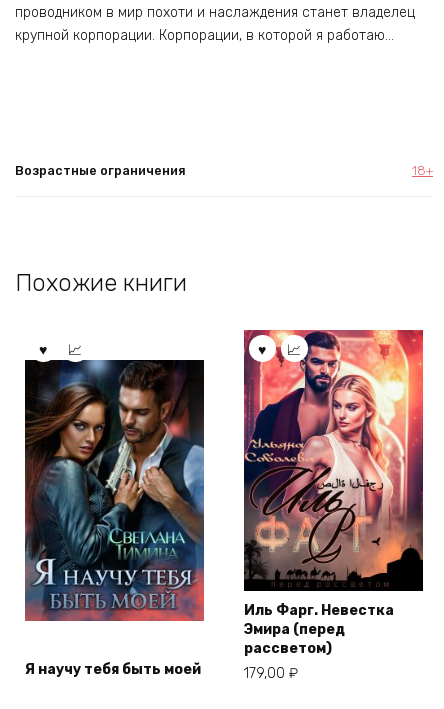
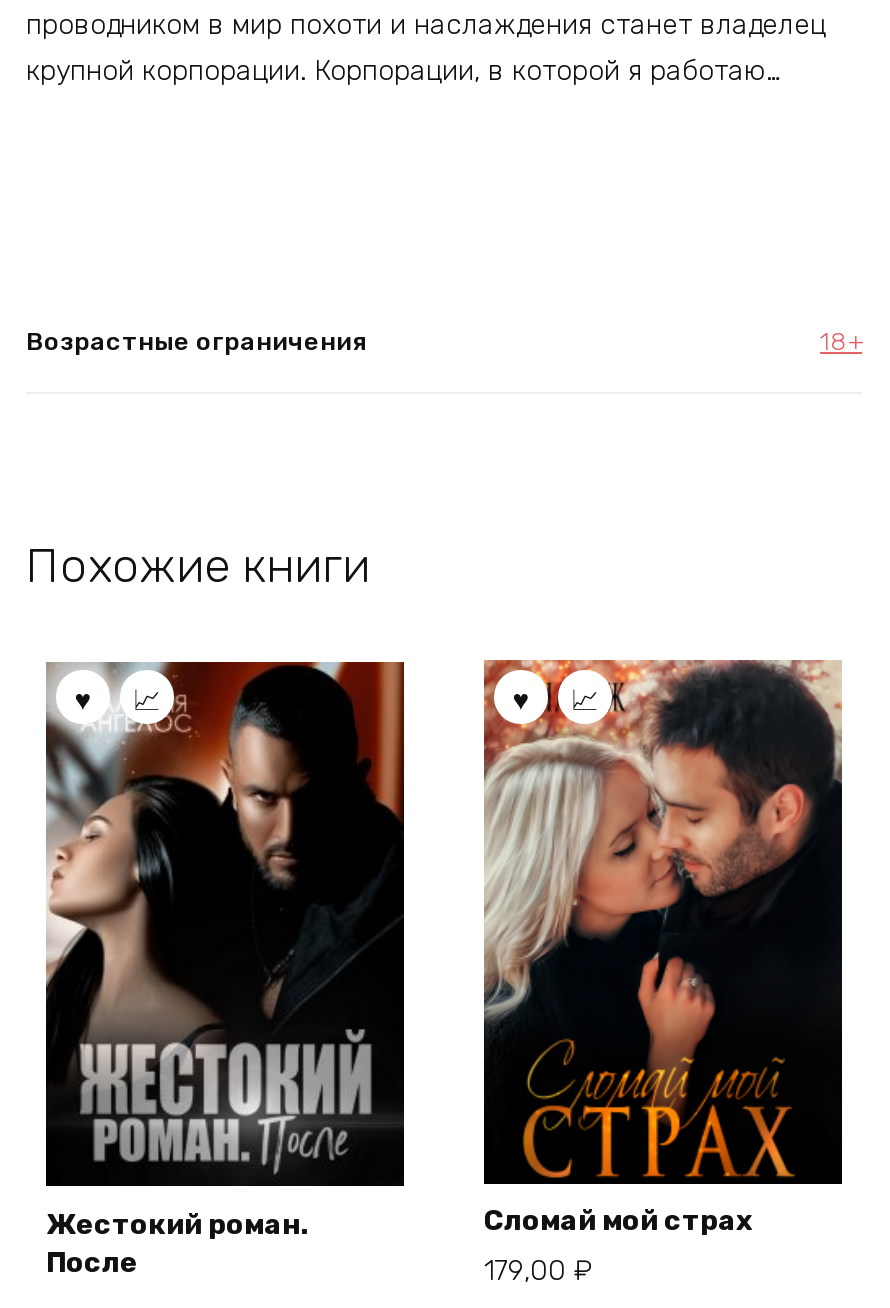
- [image]
+ [image]

- [image]
- Я научу тебя быть моей
+ [image]
+ Жестокий роман.
+ После

- Иль Фарг. Невестка
- Эмира (перед
- рассветом)
+ Сломай мой страх
